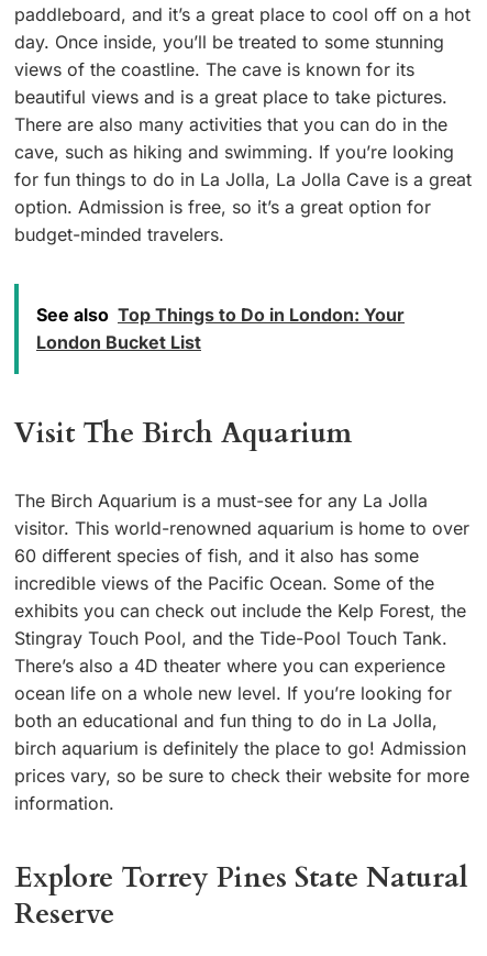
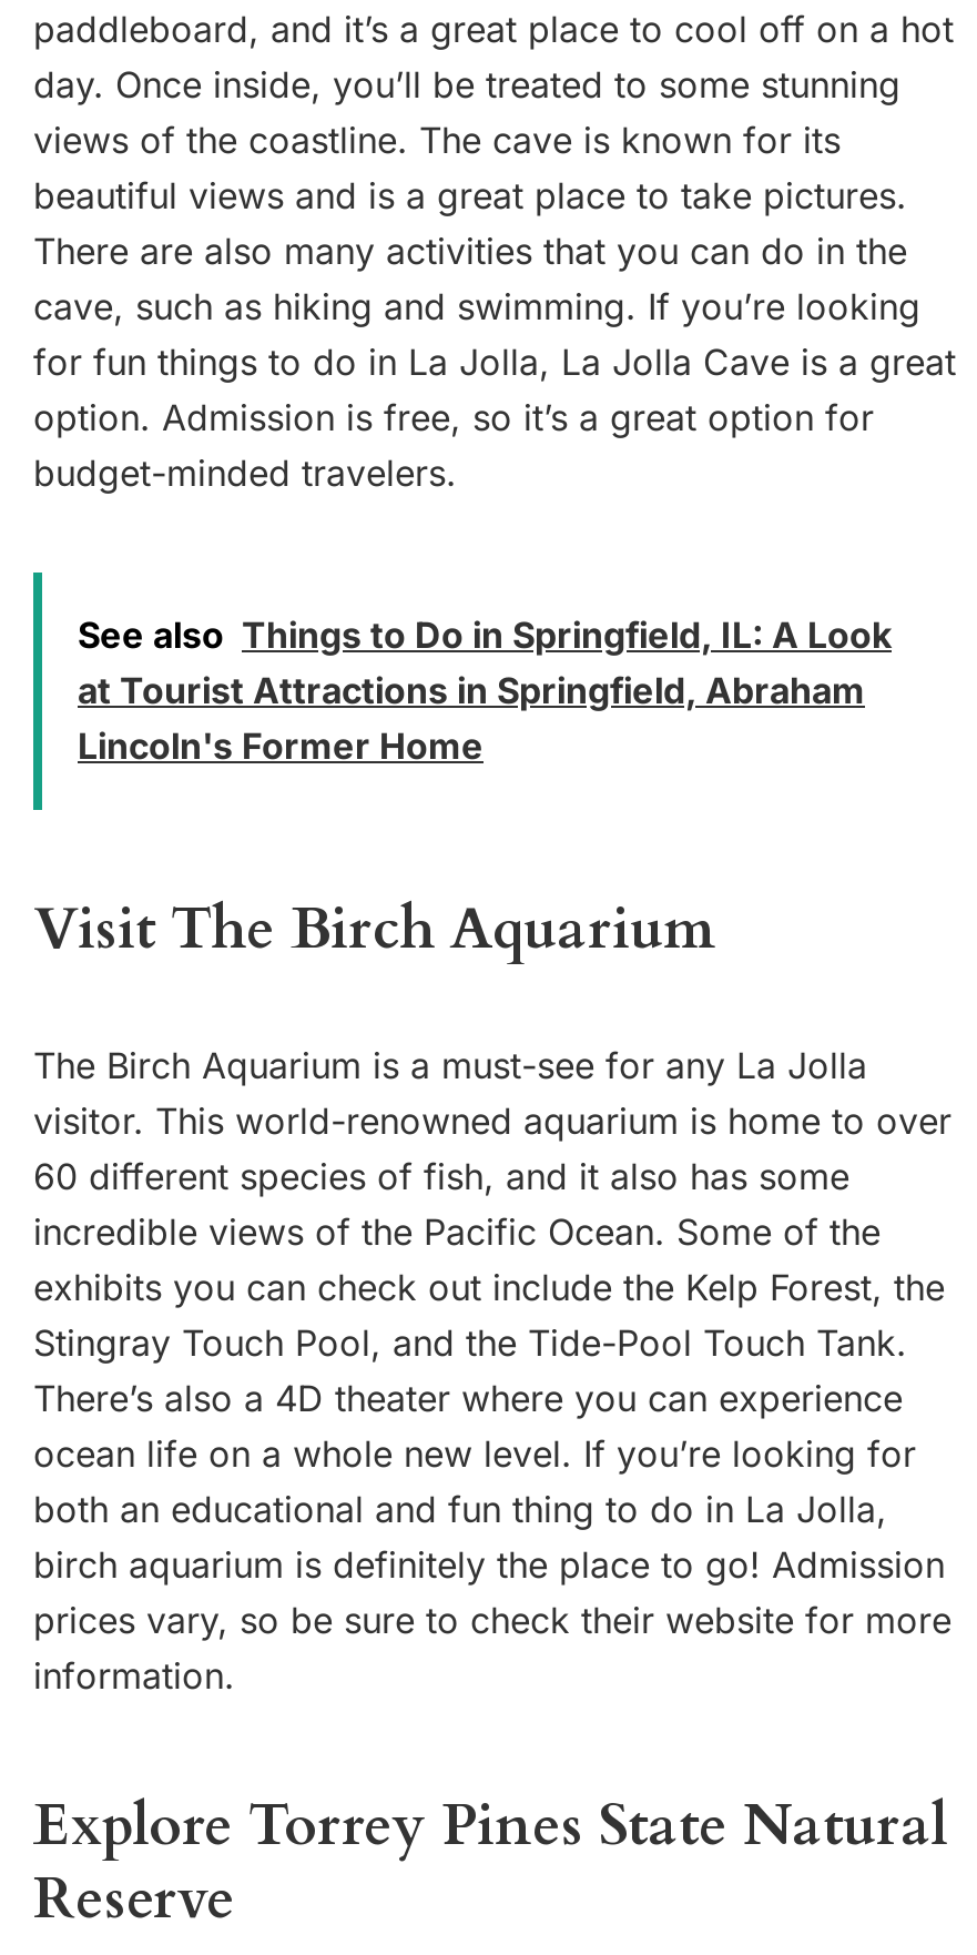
- See also Top Things to Do in London: Your
- London Bucket List
+ See also Things to Do in Springfield, IL: A Look
+ at Tourist Attractions in Springfield, Abraham
+ Lincoln's Former Home
